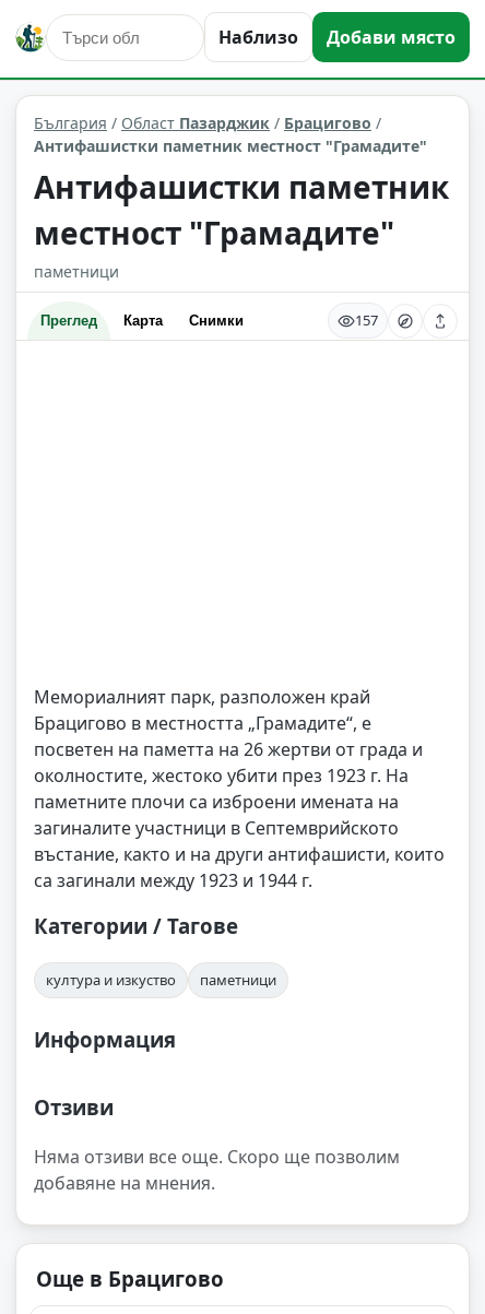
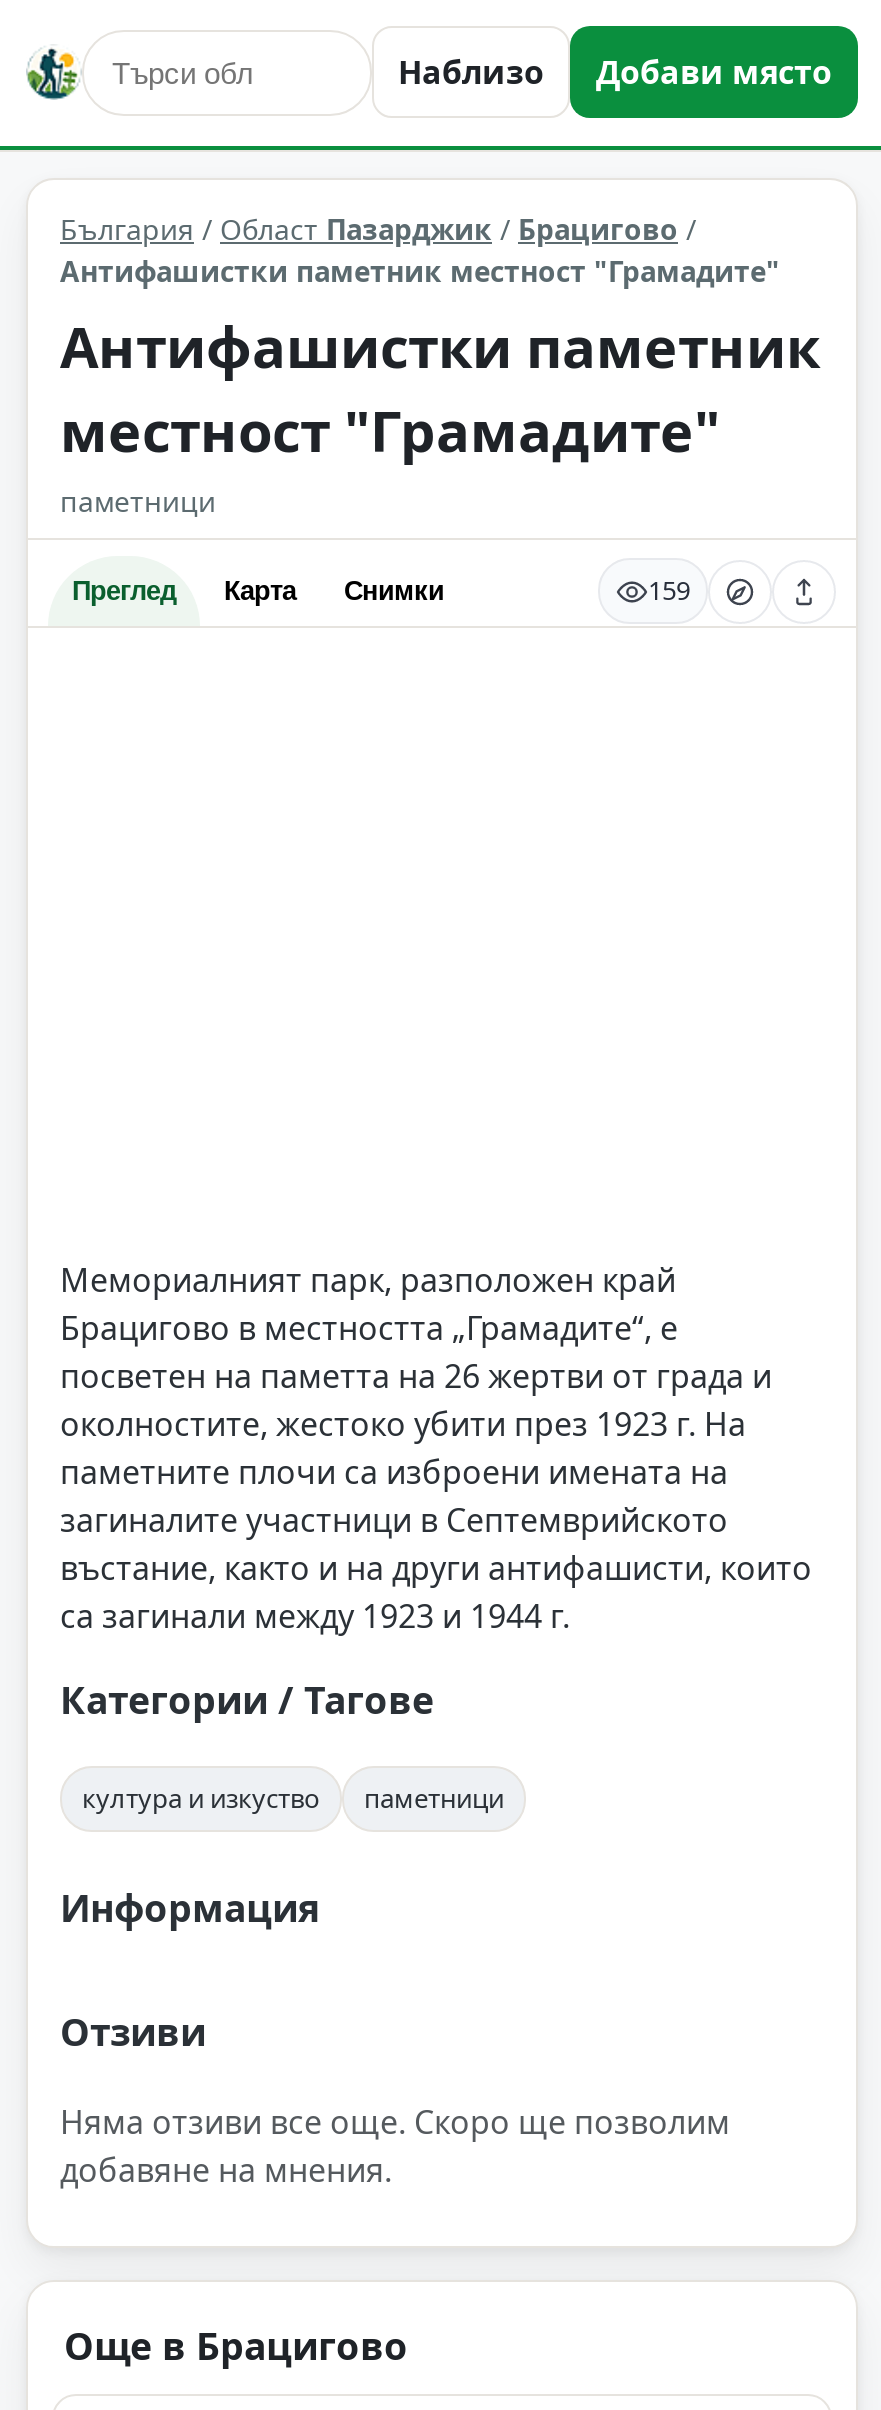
- 157
+ 159
